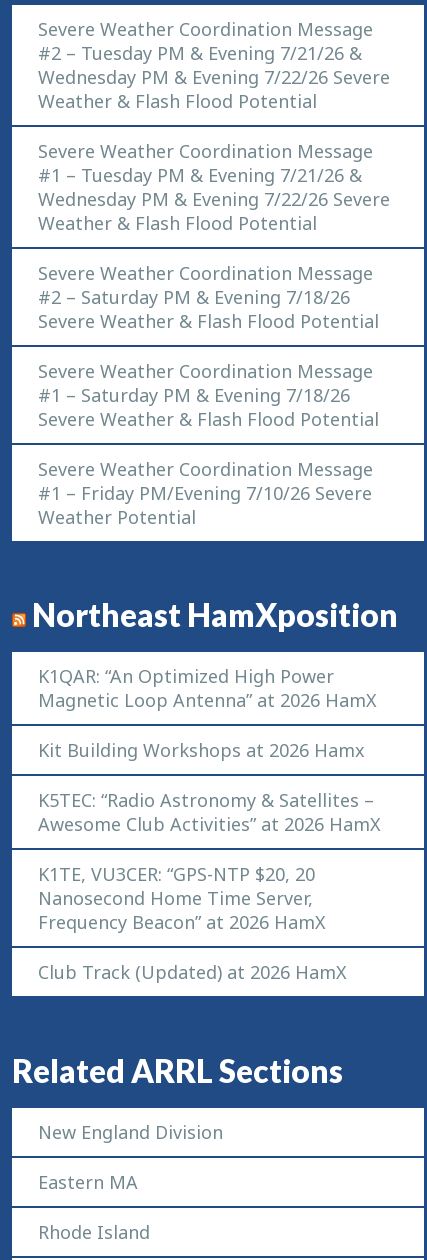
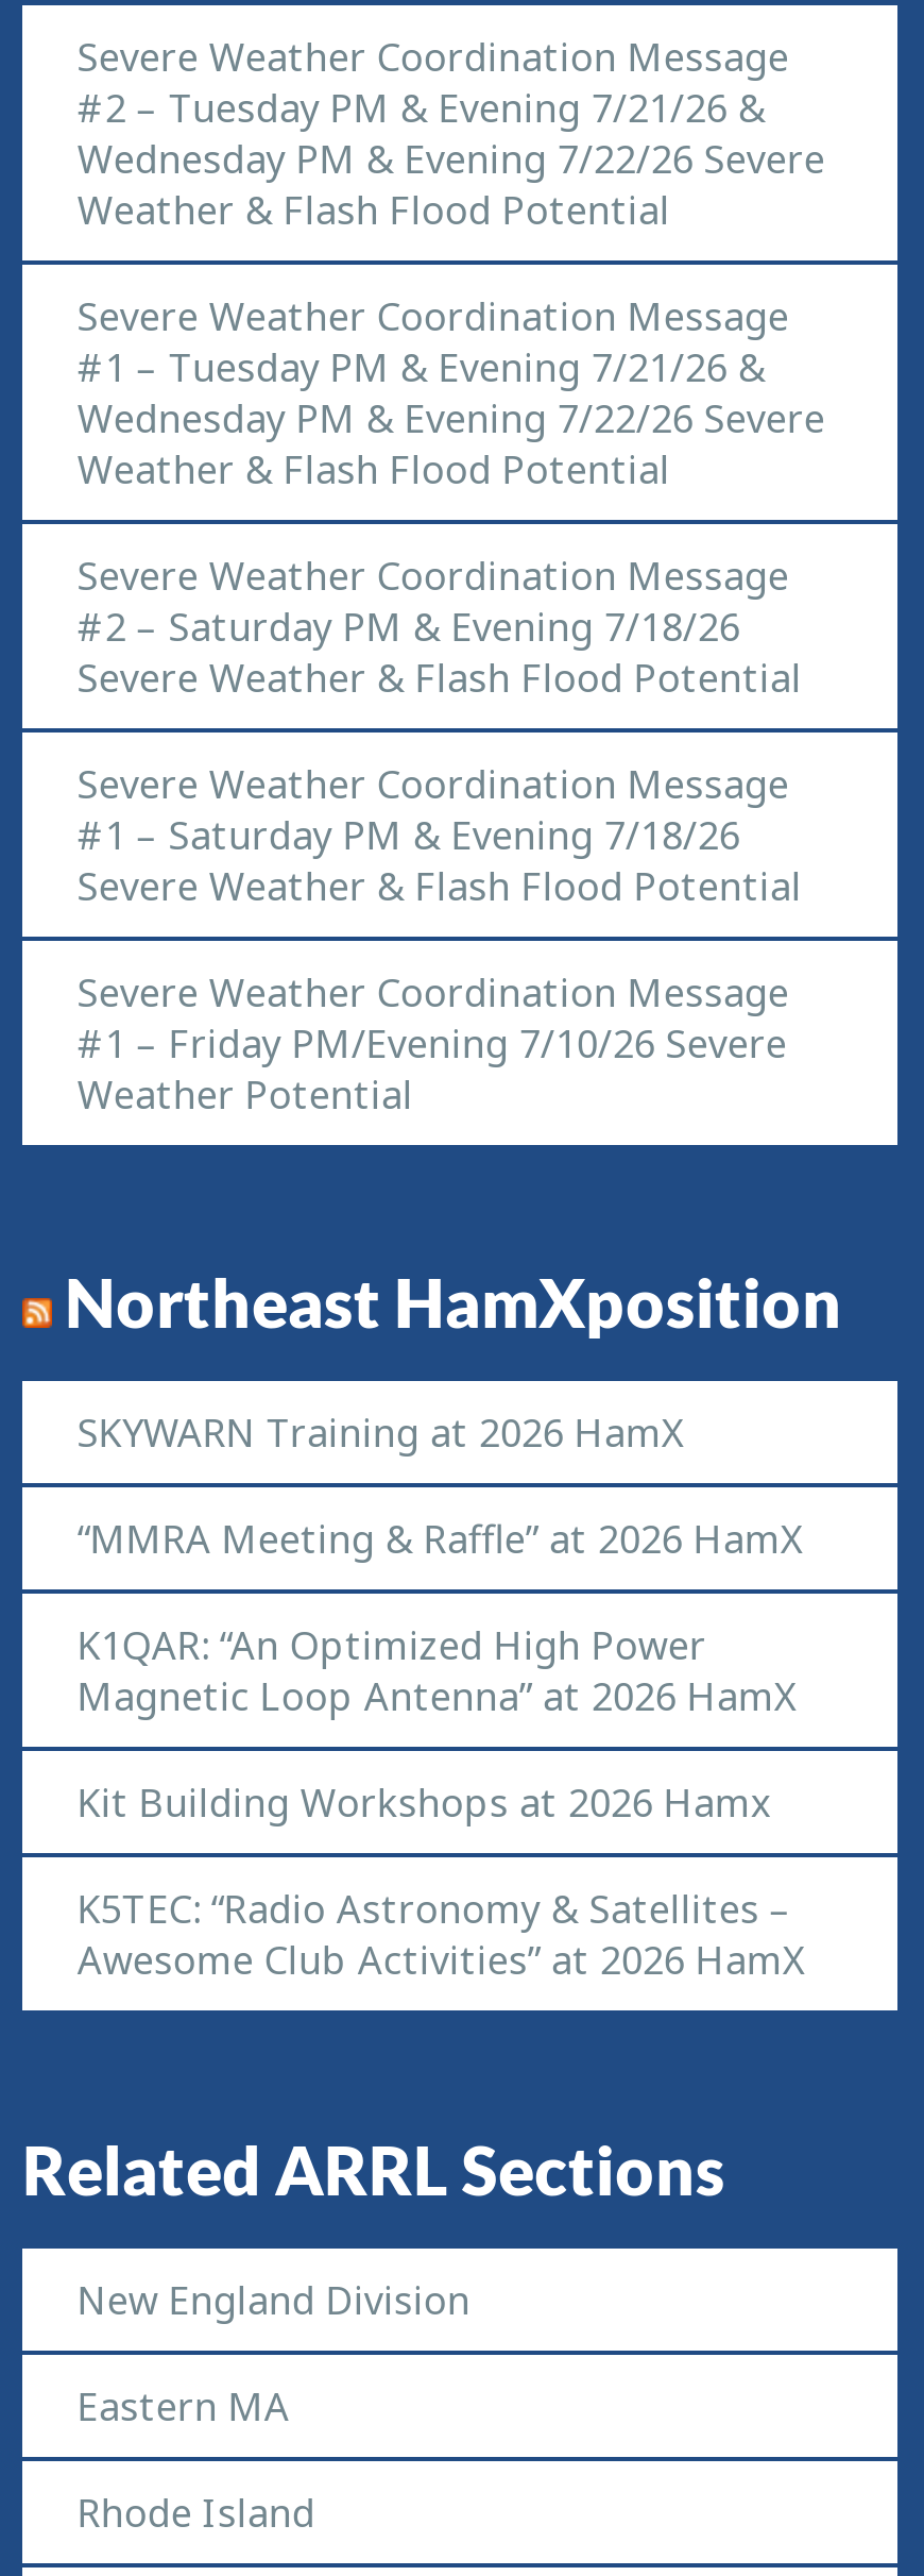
+ SKYWARN Training at 2026 HamX
+ “MMRA Meeting & Raffle” at 2026 HamX

moved down: K1QAR: “An Optimized High Power | Magnetic Loop Antenna” at 2026 HamX | Kit Building Workshops at 2026 Hamx | K5TEC: “Radio Astronomy & Satellites – | Awesome Club Activities” at 2026 HamX

- K1TE, VU3CER: “GPS-NTP $20, 20
- Nanosecond Home Time Server,
- Frequency Beacon” at 2026 HamX
- Club Track (Updated) at 2026 HamX
